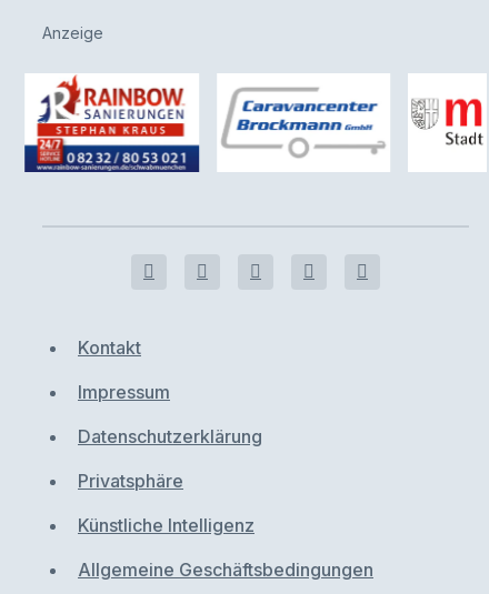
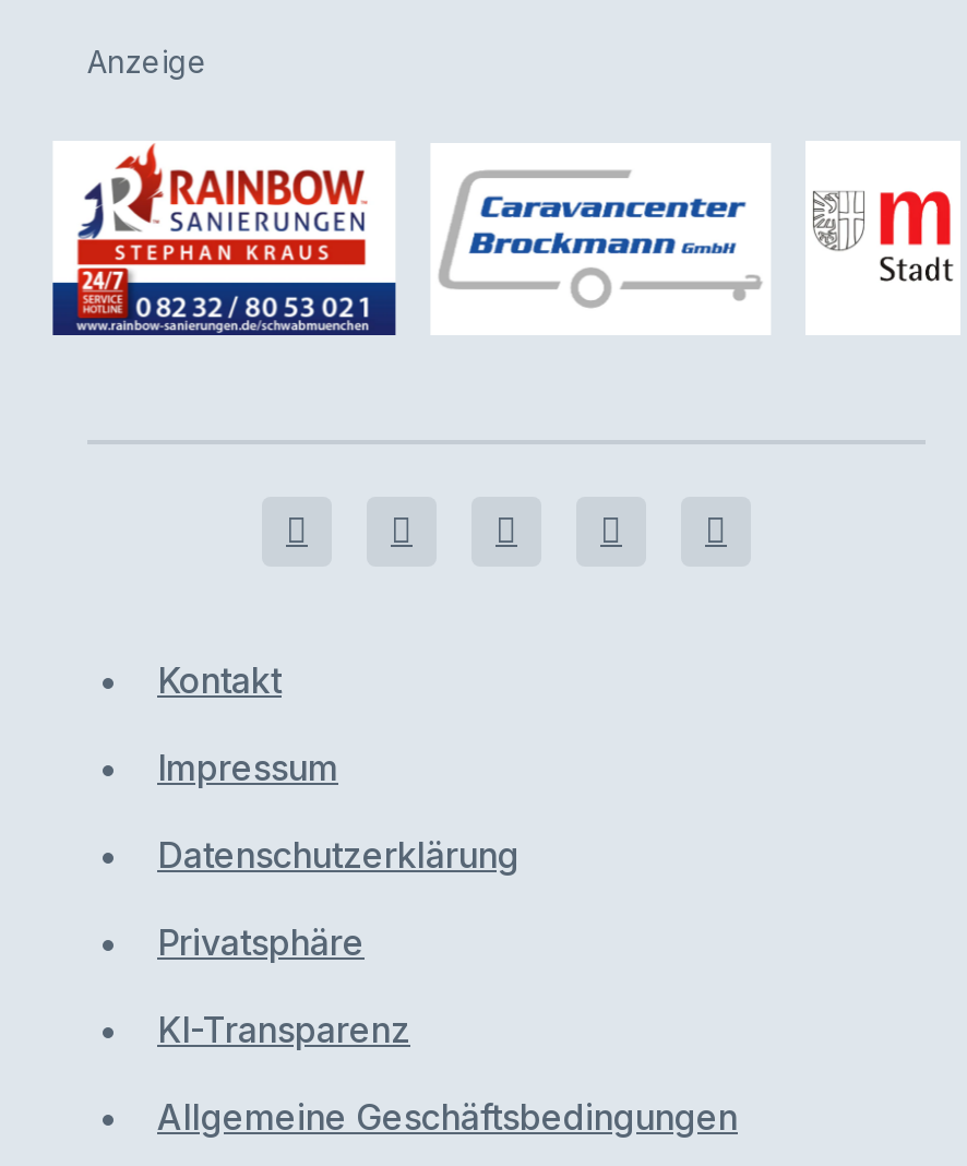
- Künstliche Intelligenz
+ KI-Transparenz
